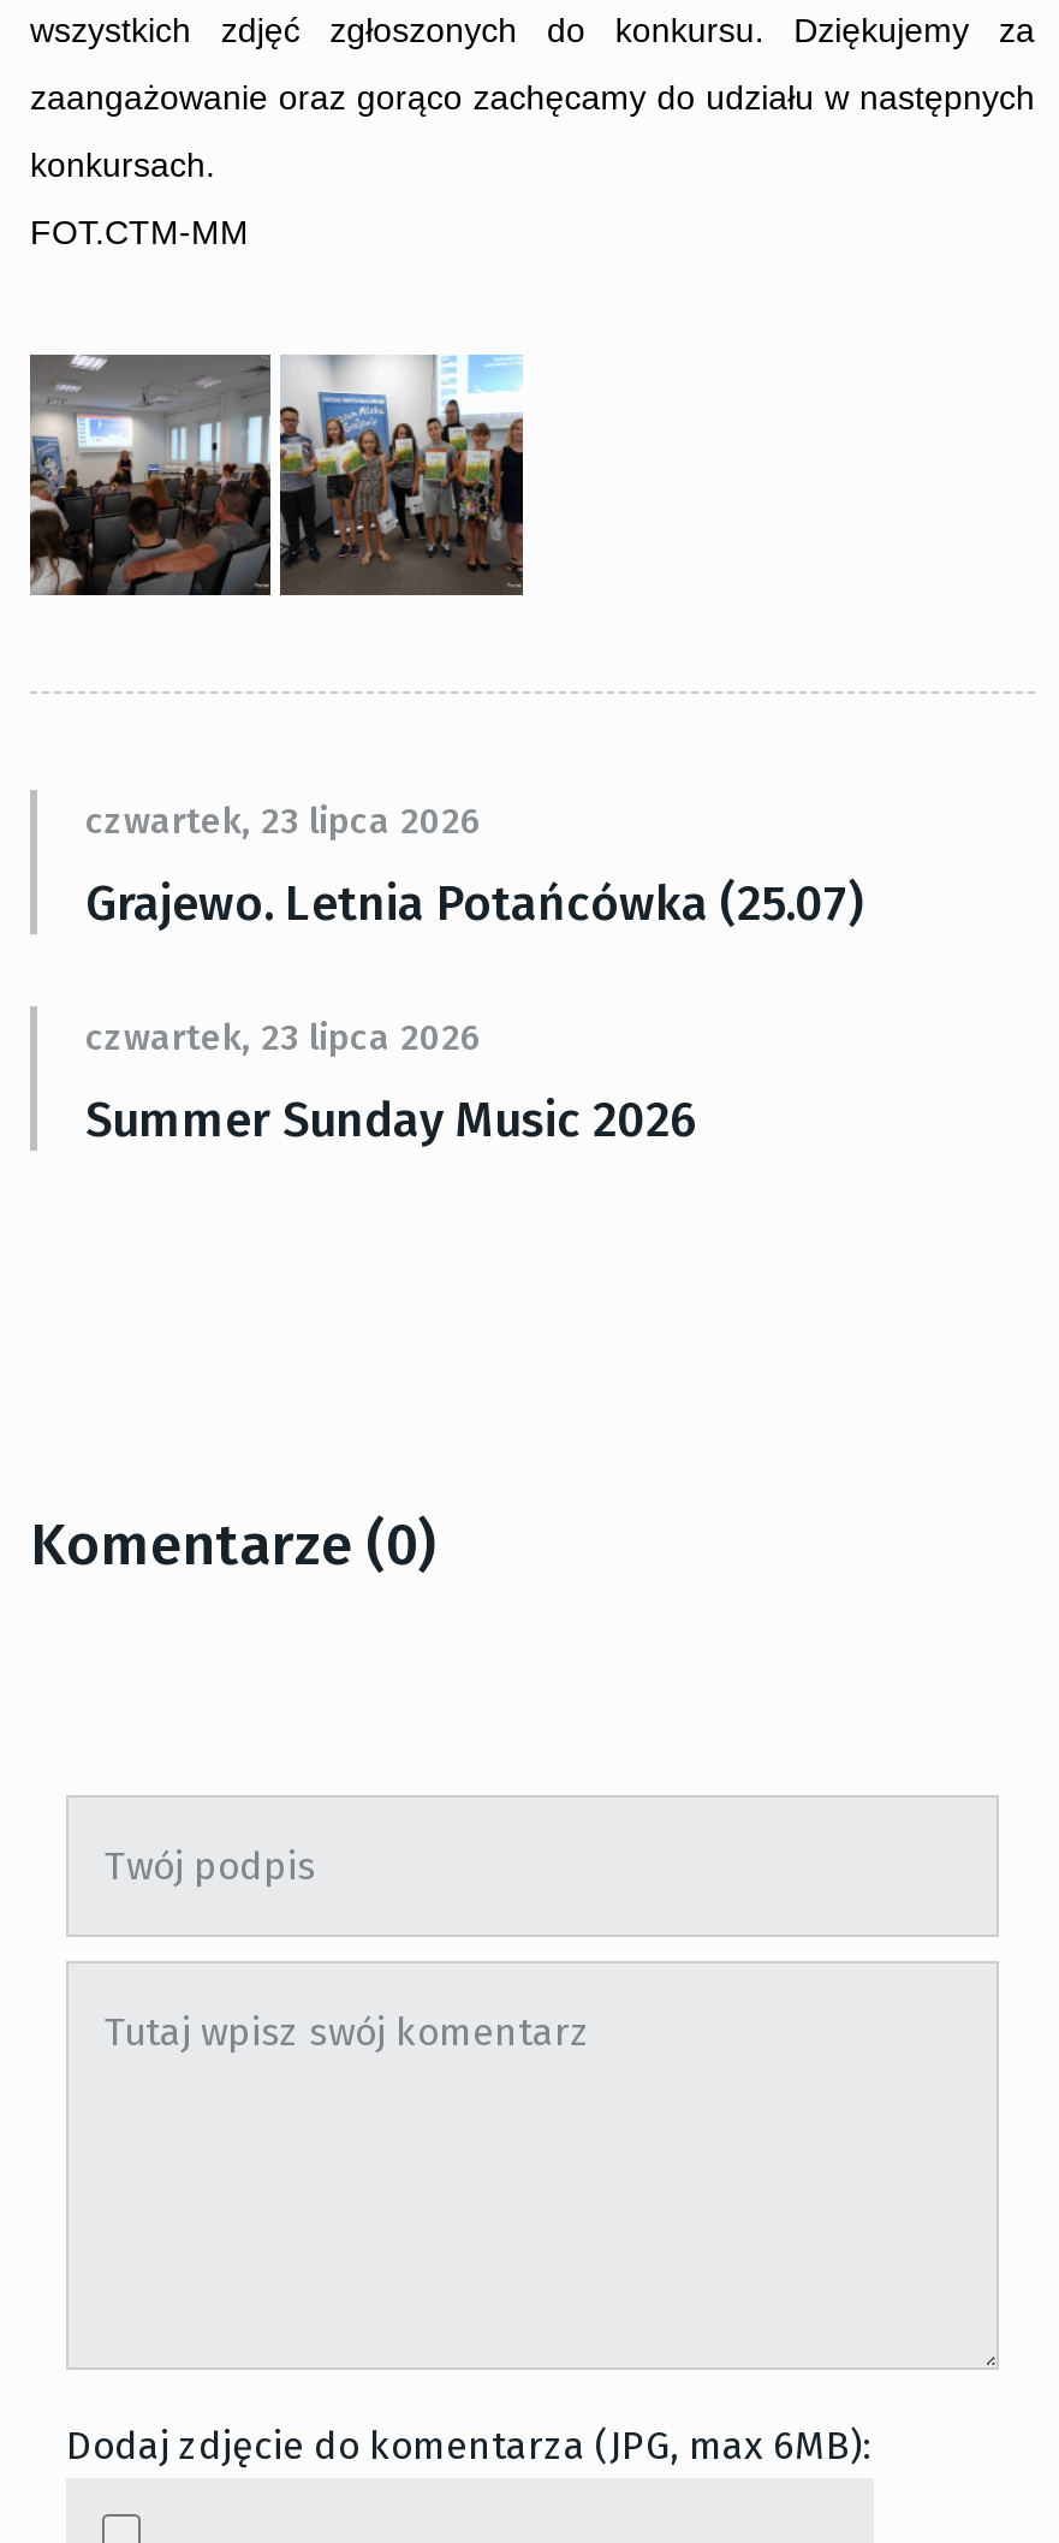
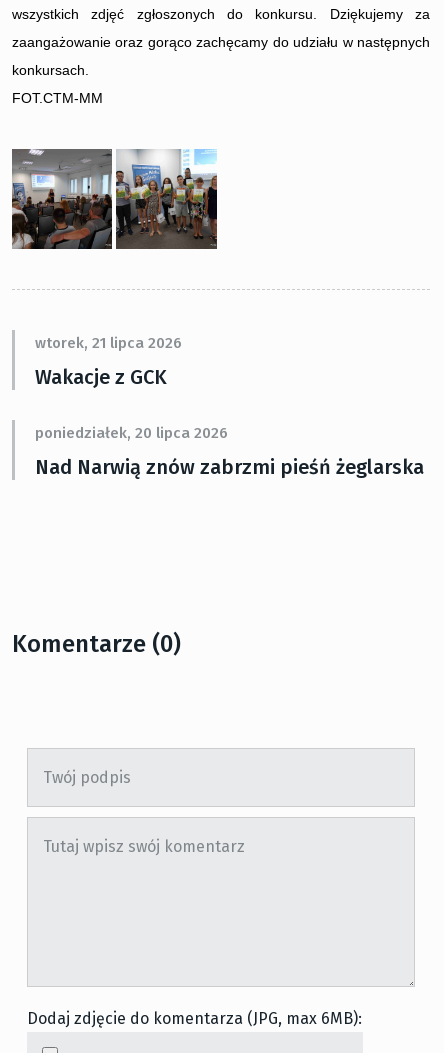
- czwartek, 23 lipca 2026
+ wtorek, 21 lipca 2026

- Grajewo. Letnia Potańcówka (25.07)
+ Wakacje z GCK

- czwartek, 23 lipca 2026
+ poniedziałek, 20 lipca 2026

- Summer Sunday Music 2026
+ Nad Narwią znów zabrzmi pieśń żeglarska
